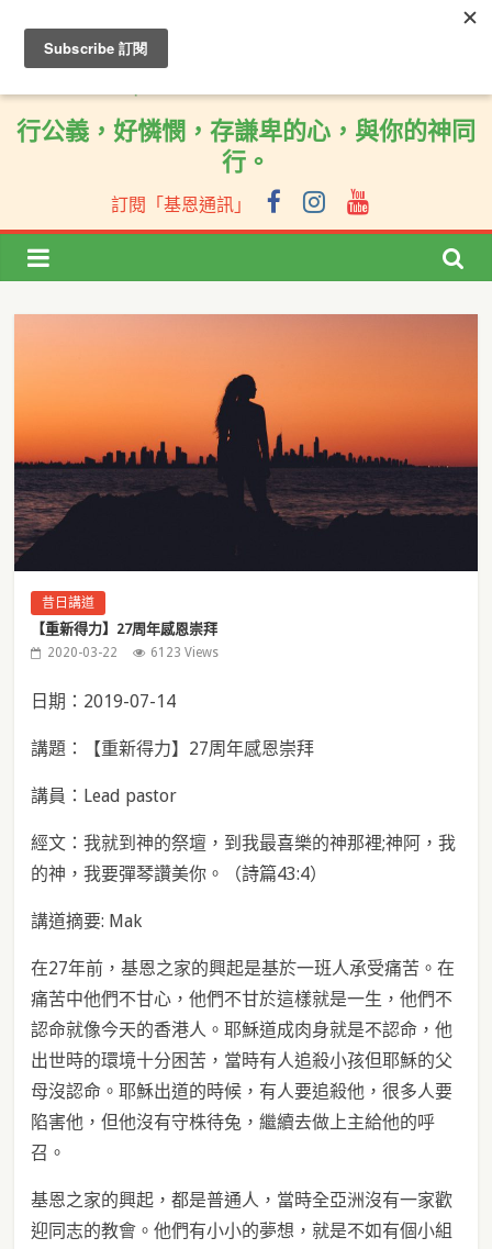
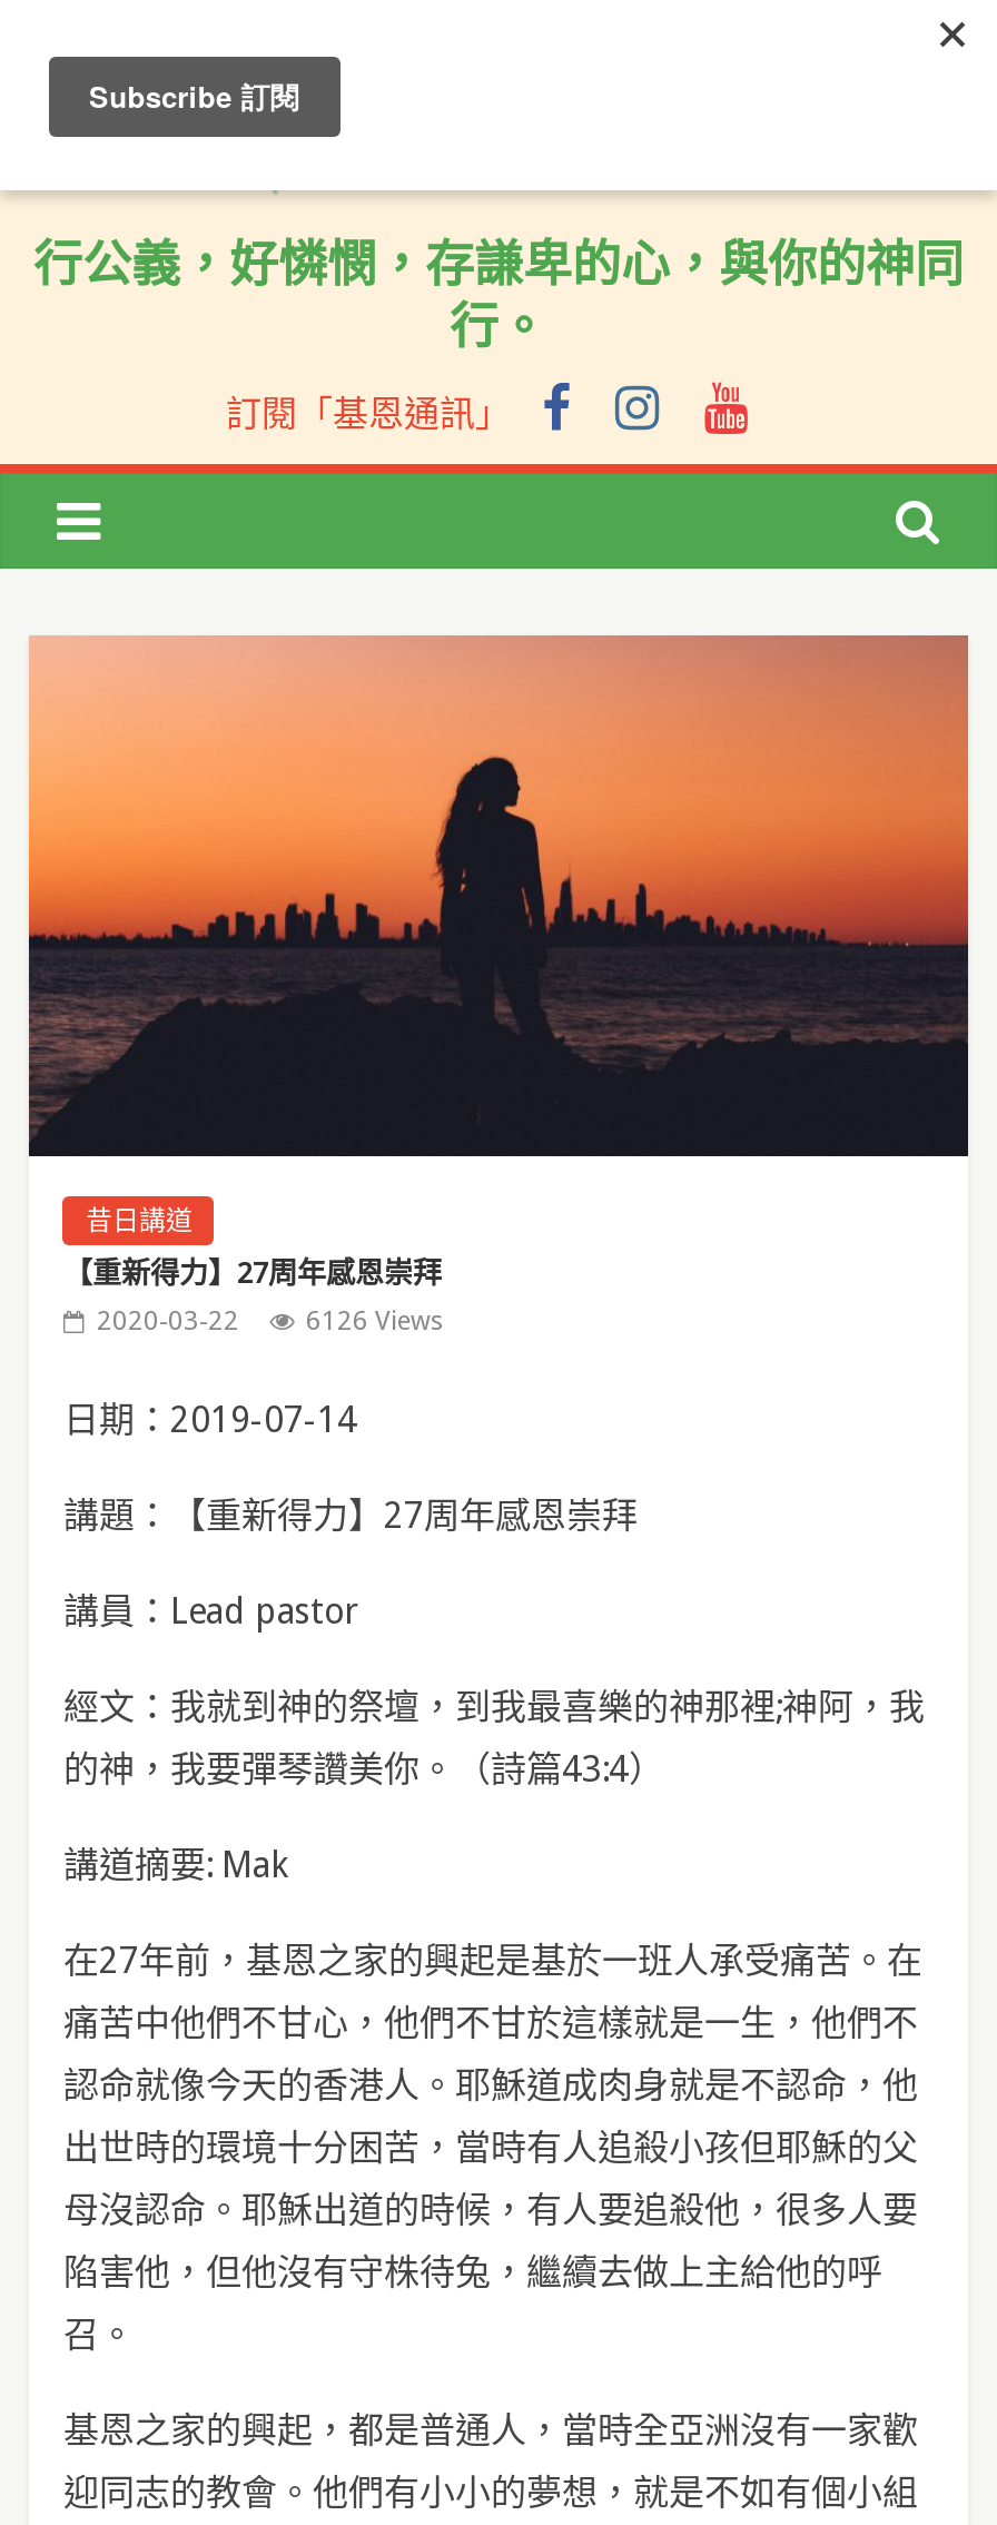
- 6123 Views
+ 6126 Views
